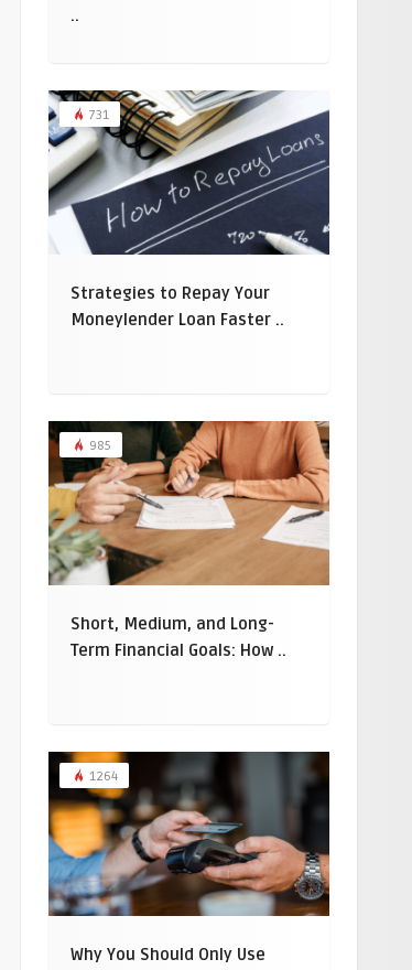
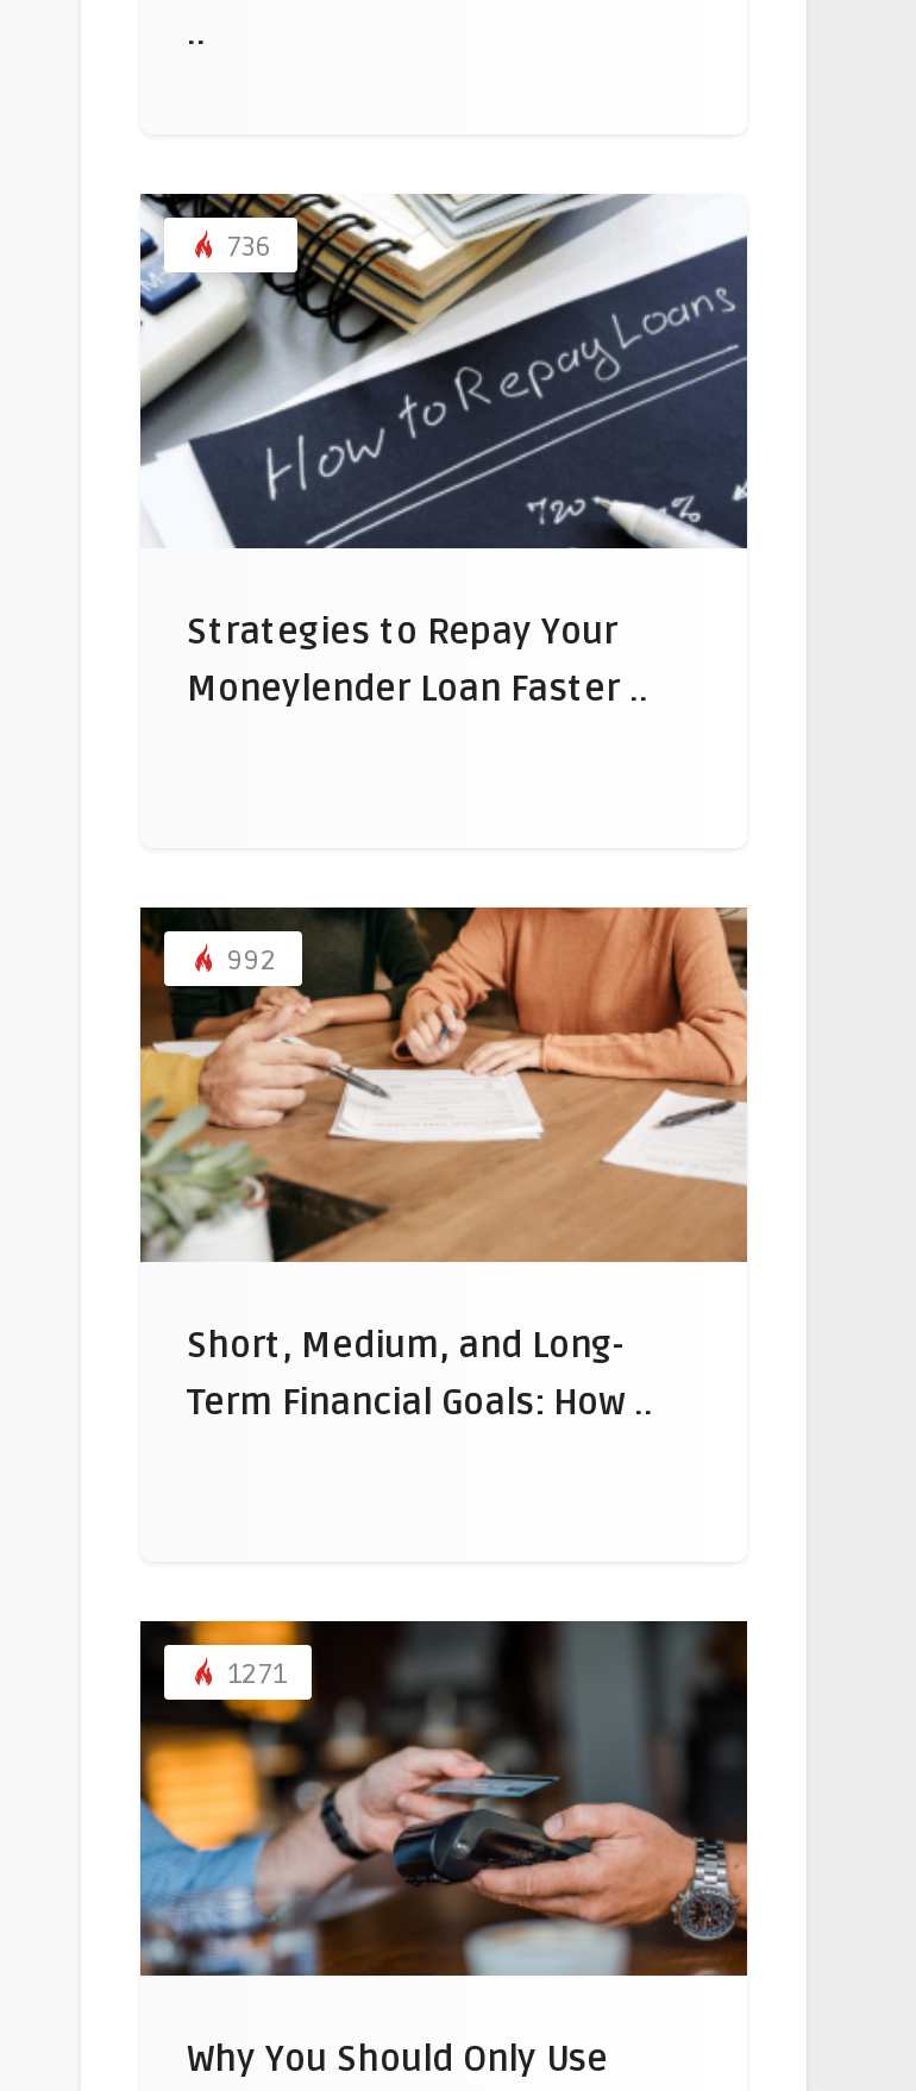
- 731
+ 736

- 985
+ 992

- 1264
+ 1271
